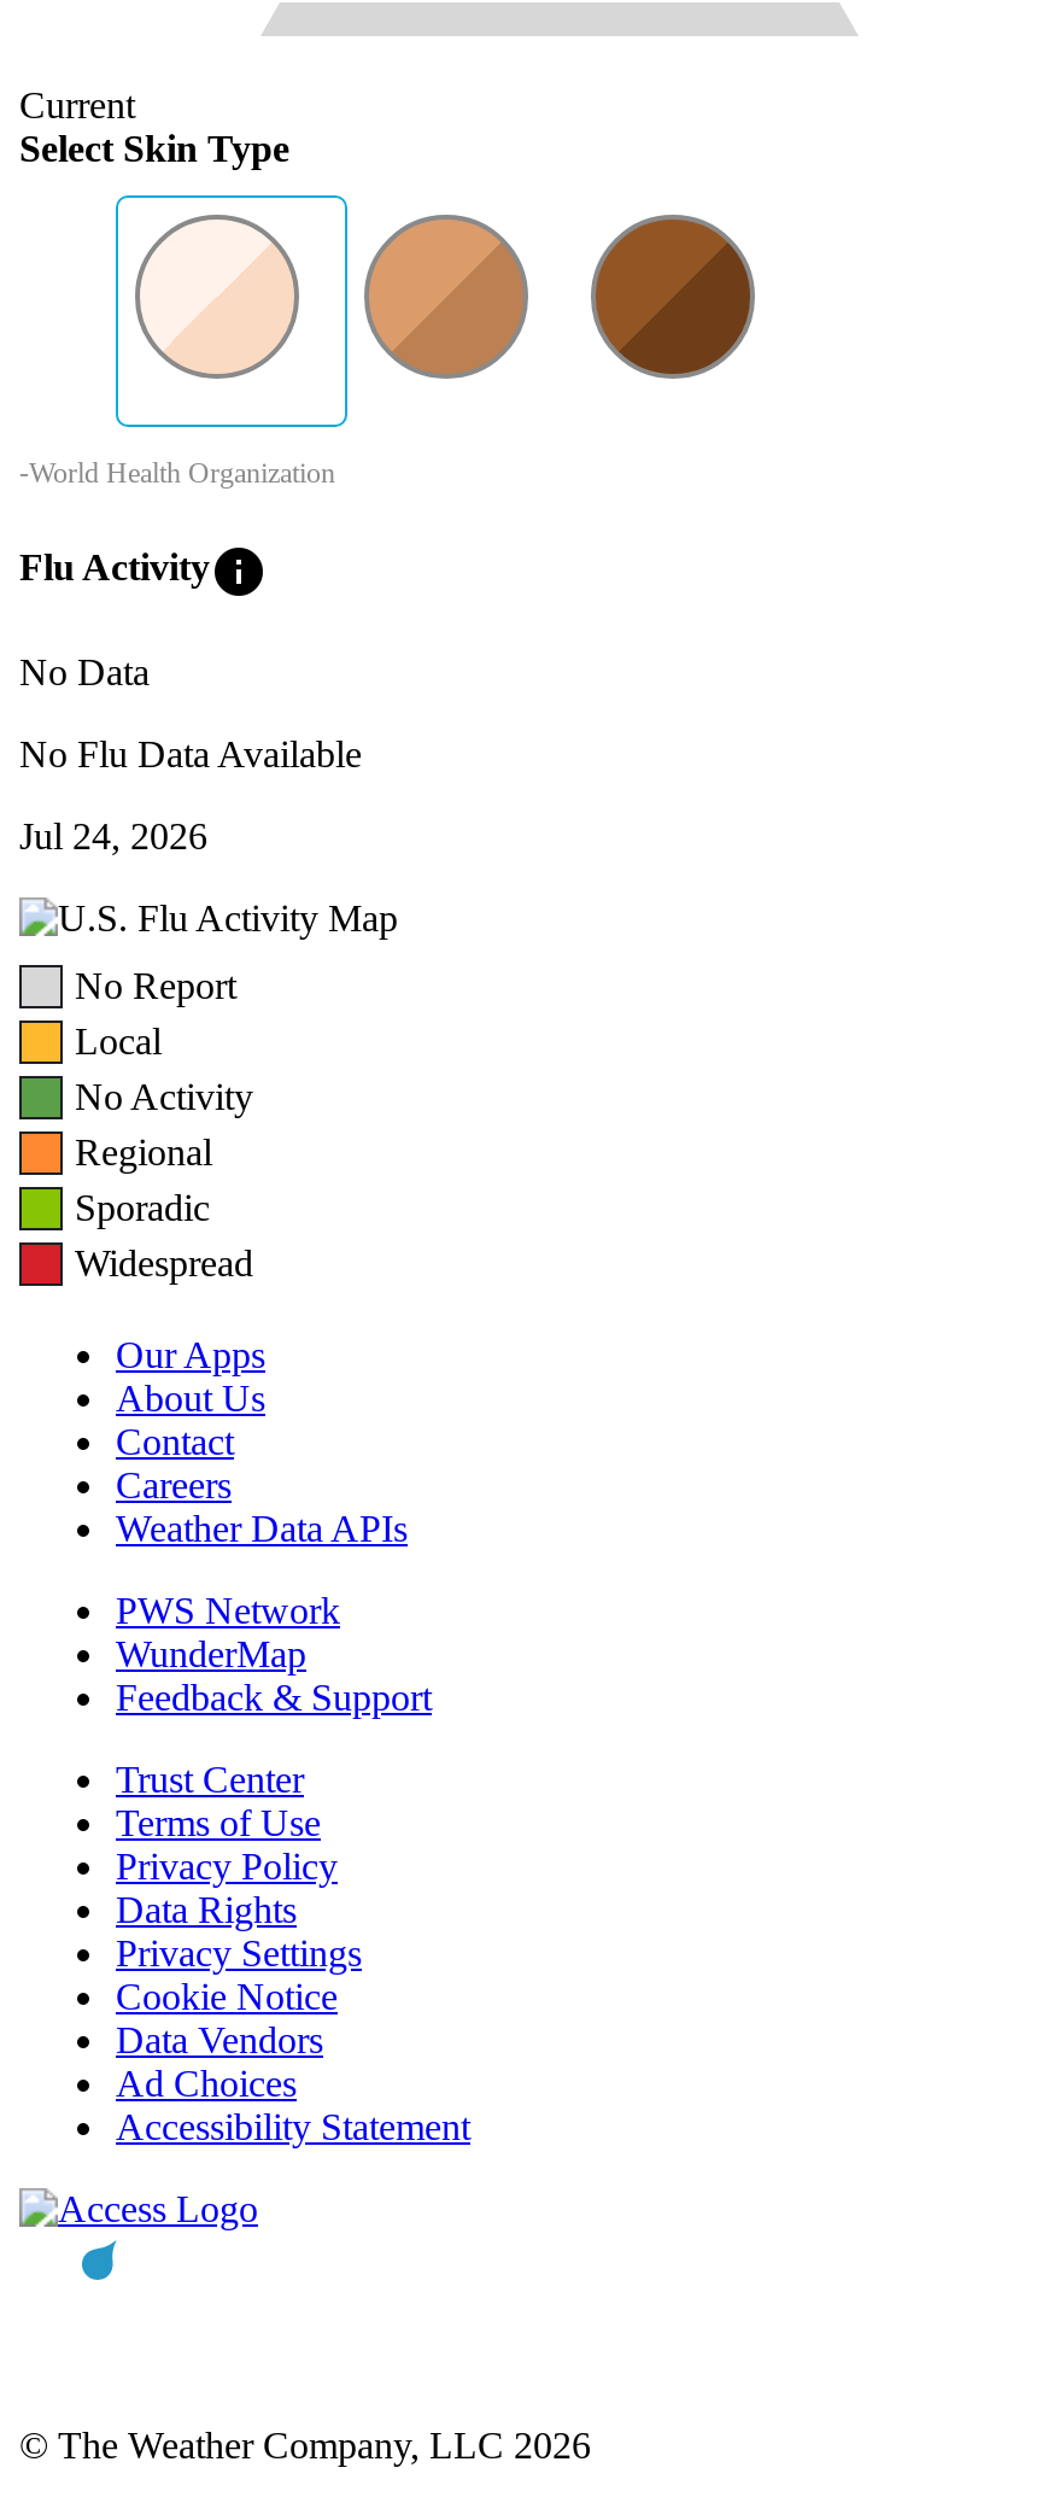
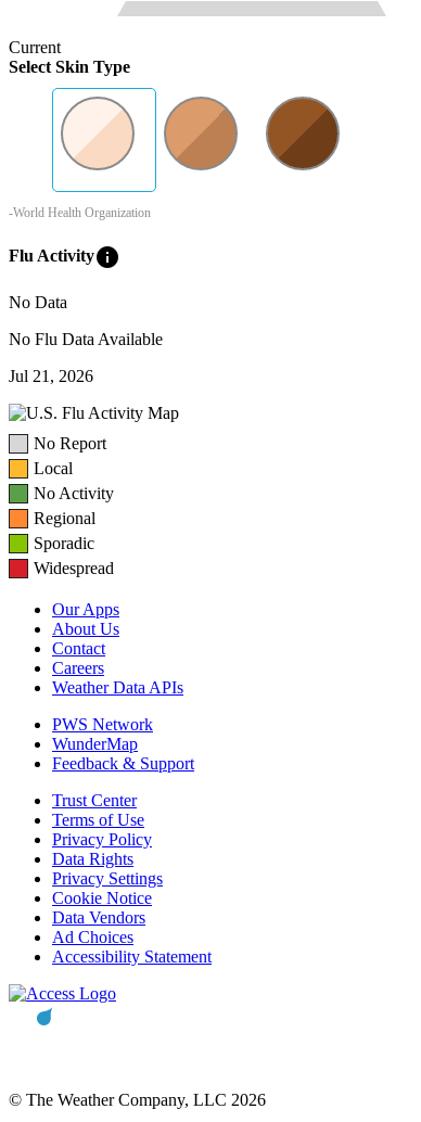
- Jul 24, 2026
+ Jul 21, 2026
